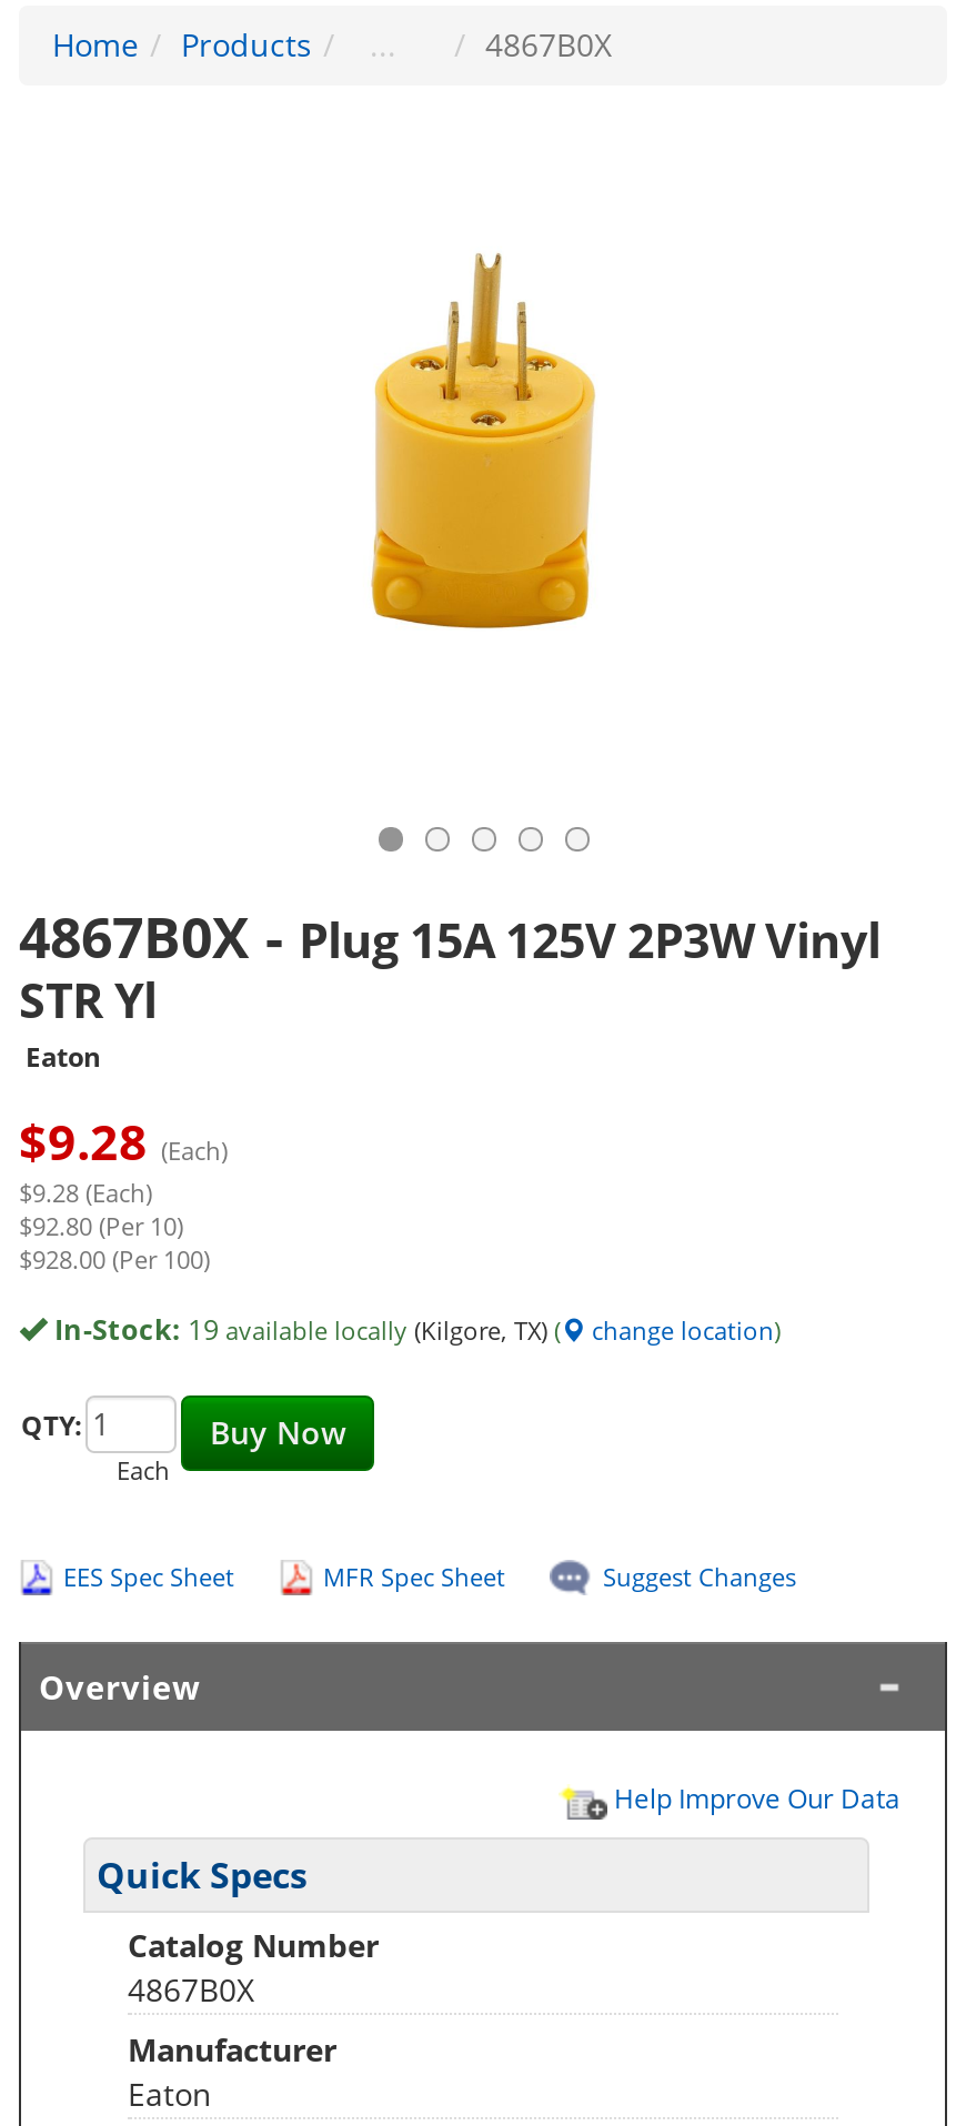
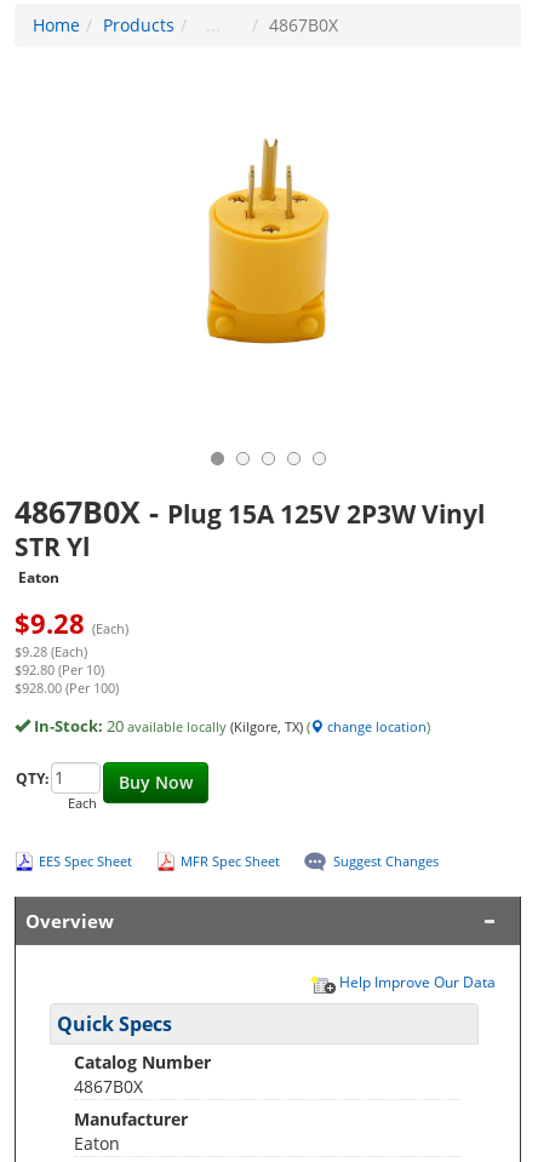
- In-Stock: 19 available locally (Kilgore, TX) (
+ In-Stock: 20 available locally (Kilgore, TX) (
